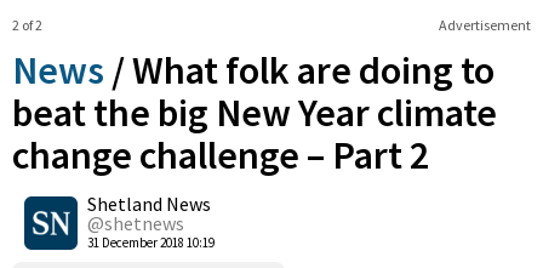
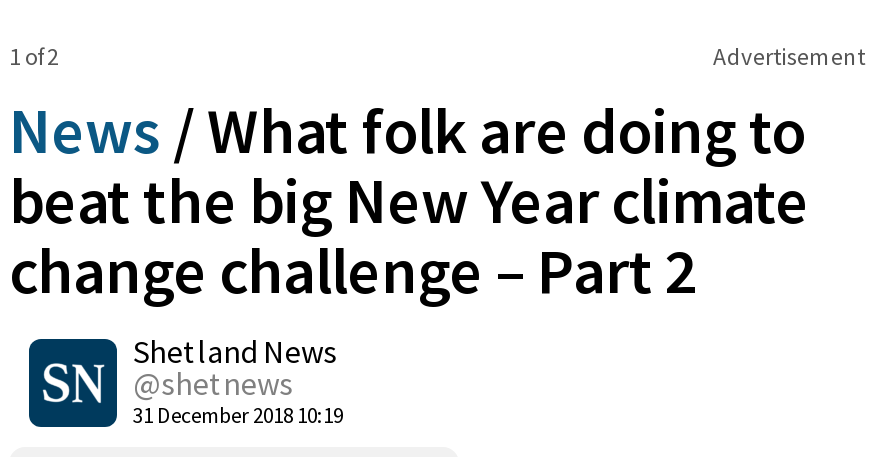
- 2 of 2
+ 1 of 2
